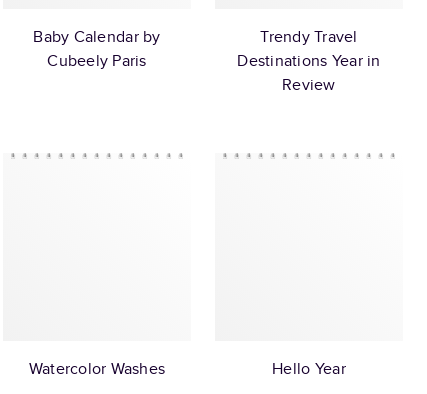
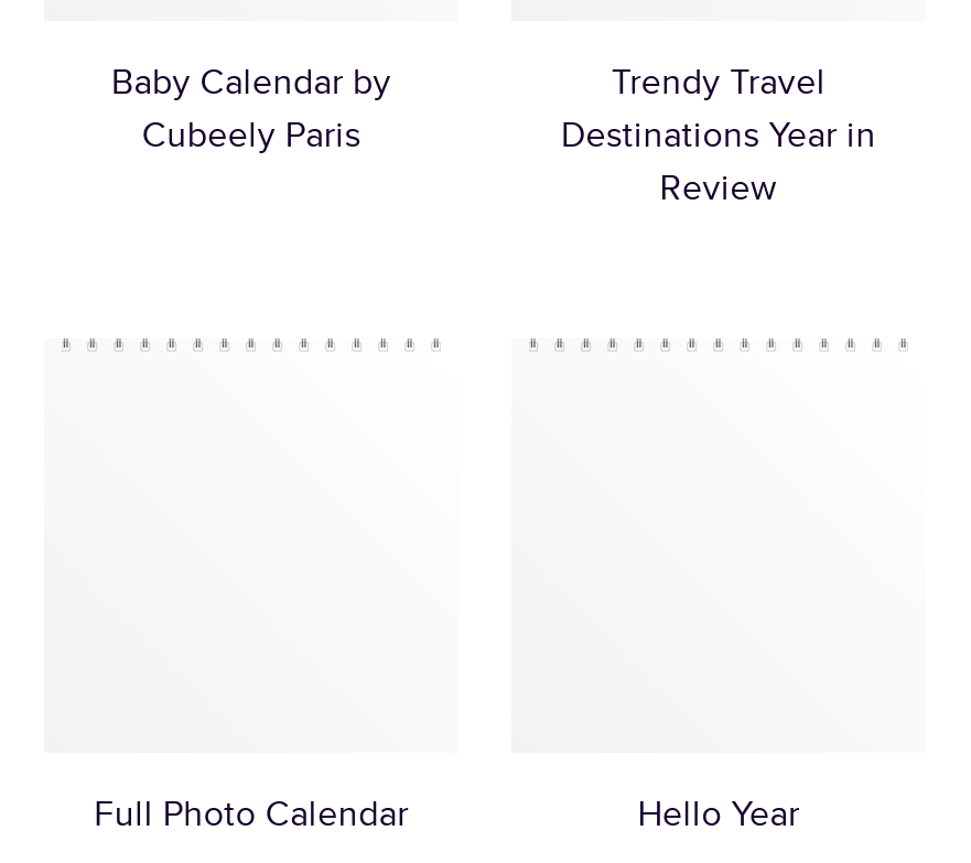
- Watercolor Washes
+ Full Photo Calendar
